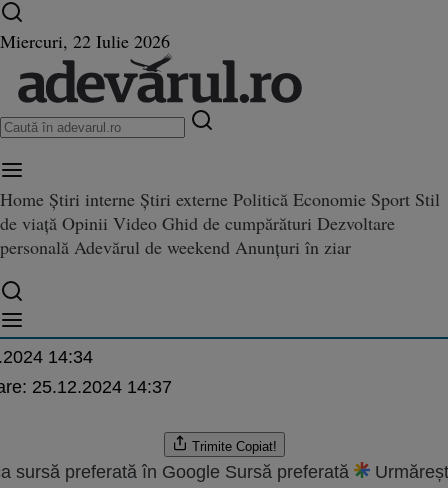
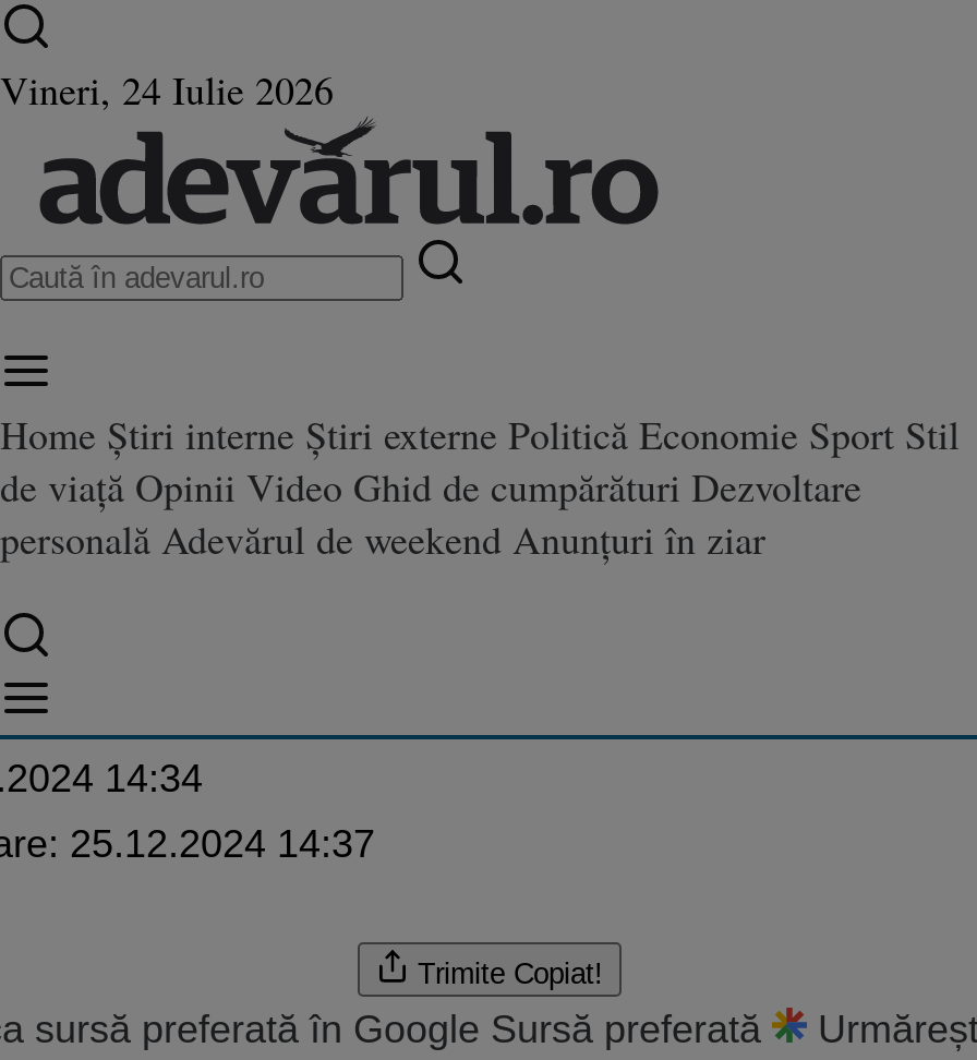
- Miercuri, 22 Iulie 2026
+ Vineri, 24 Iulie 2026
